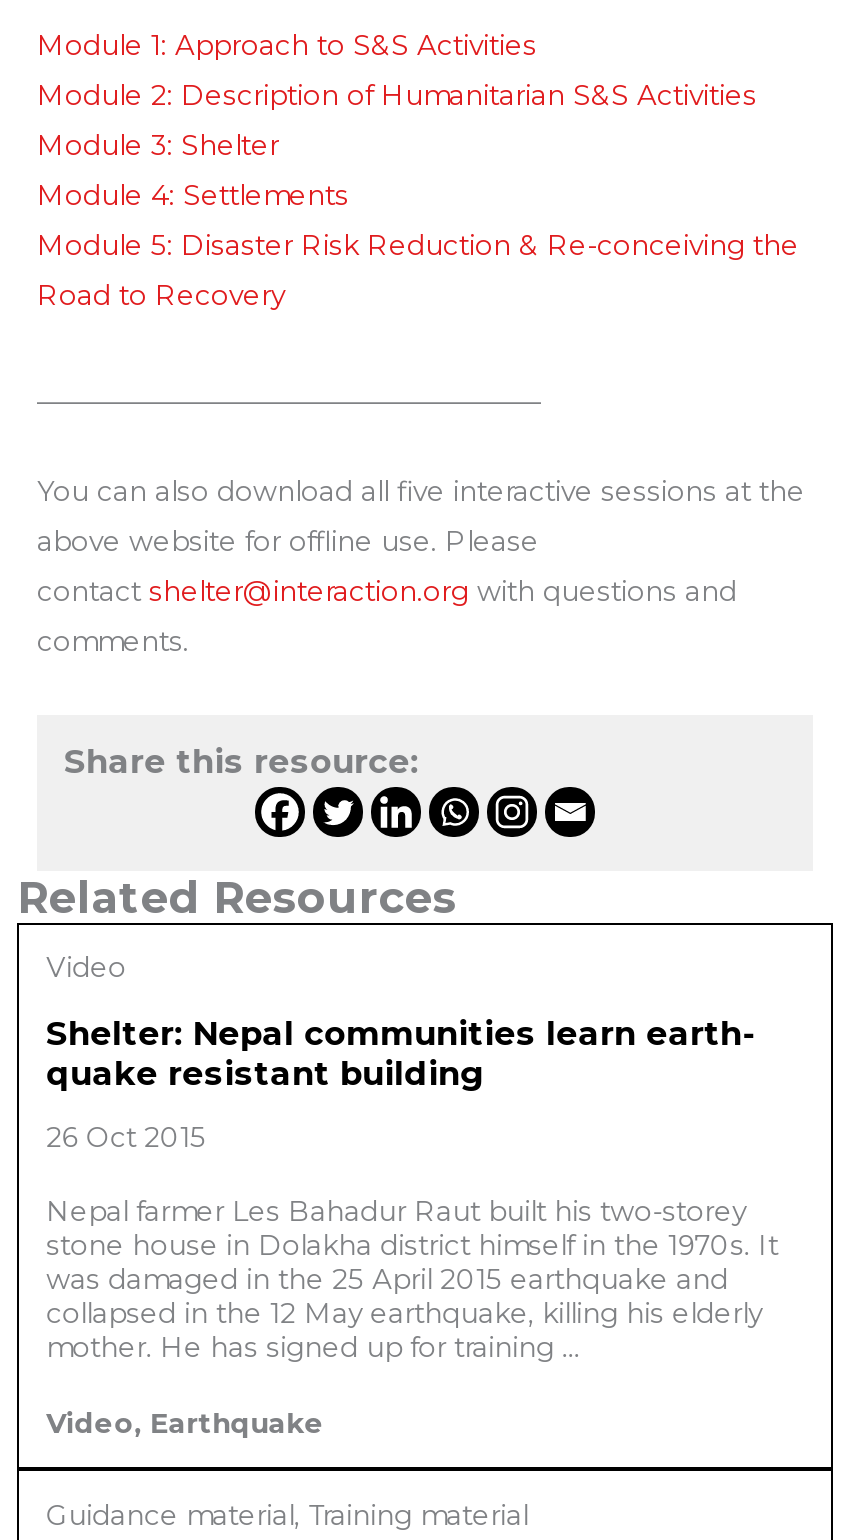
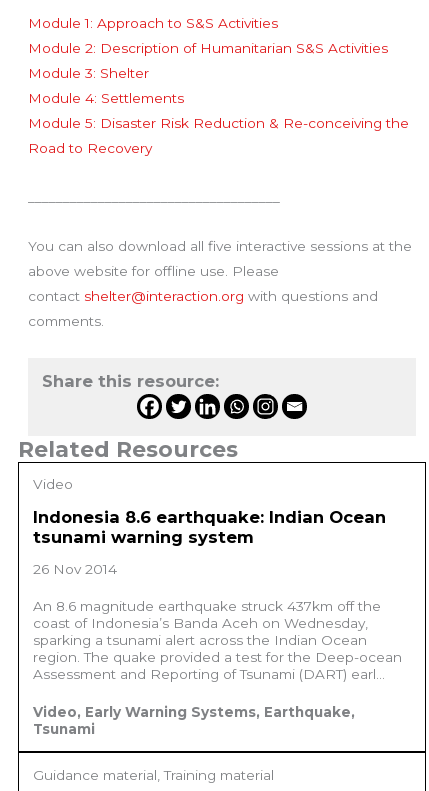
- Shelter: Nepal communities learn earth-
- quake resistant building
+ Indonesia 8.6 earthquake: Indian Ocean
+ tsunami warning system

- 26 Oct 2015
+ 26 Nov 2014

- Nepal farmer Les Bahadur Raut built his two-storey
- stone house in Dolakha district himself in the 1970s. It
- was damaged in the 25 April 2015 earthquake and
- collapsed in the 12 May earthquake, killing his elderly
- mother. He has signed up for training ...
+ An 8.6 magnitude earthquake struck 437km off the
+ coast of Indonesia’s Banda Aceh on Wednesday,
+ sparking a tsunami alert across the Indian Ocean
+ region. The quake provided a test for the Deep-ocean
+ Assessment and Reporting of Tsunami (DART) earl...

- Video, Earthquake
+ Video, Early Warning Systems, Earthquake,
+ Tsunami
